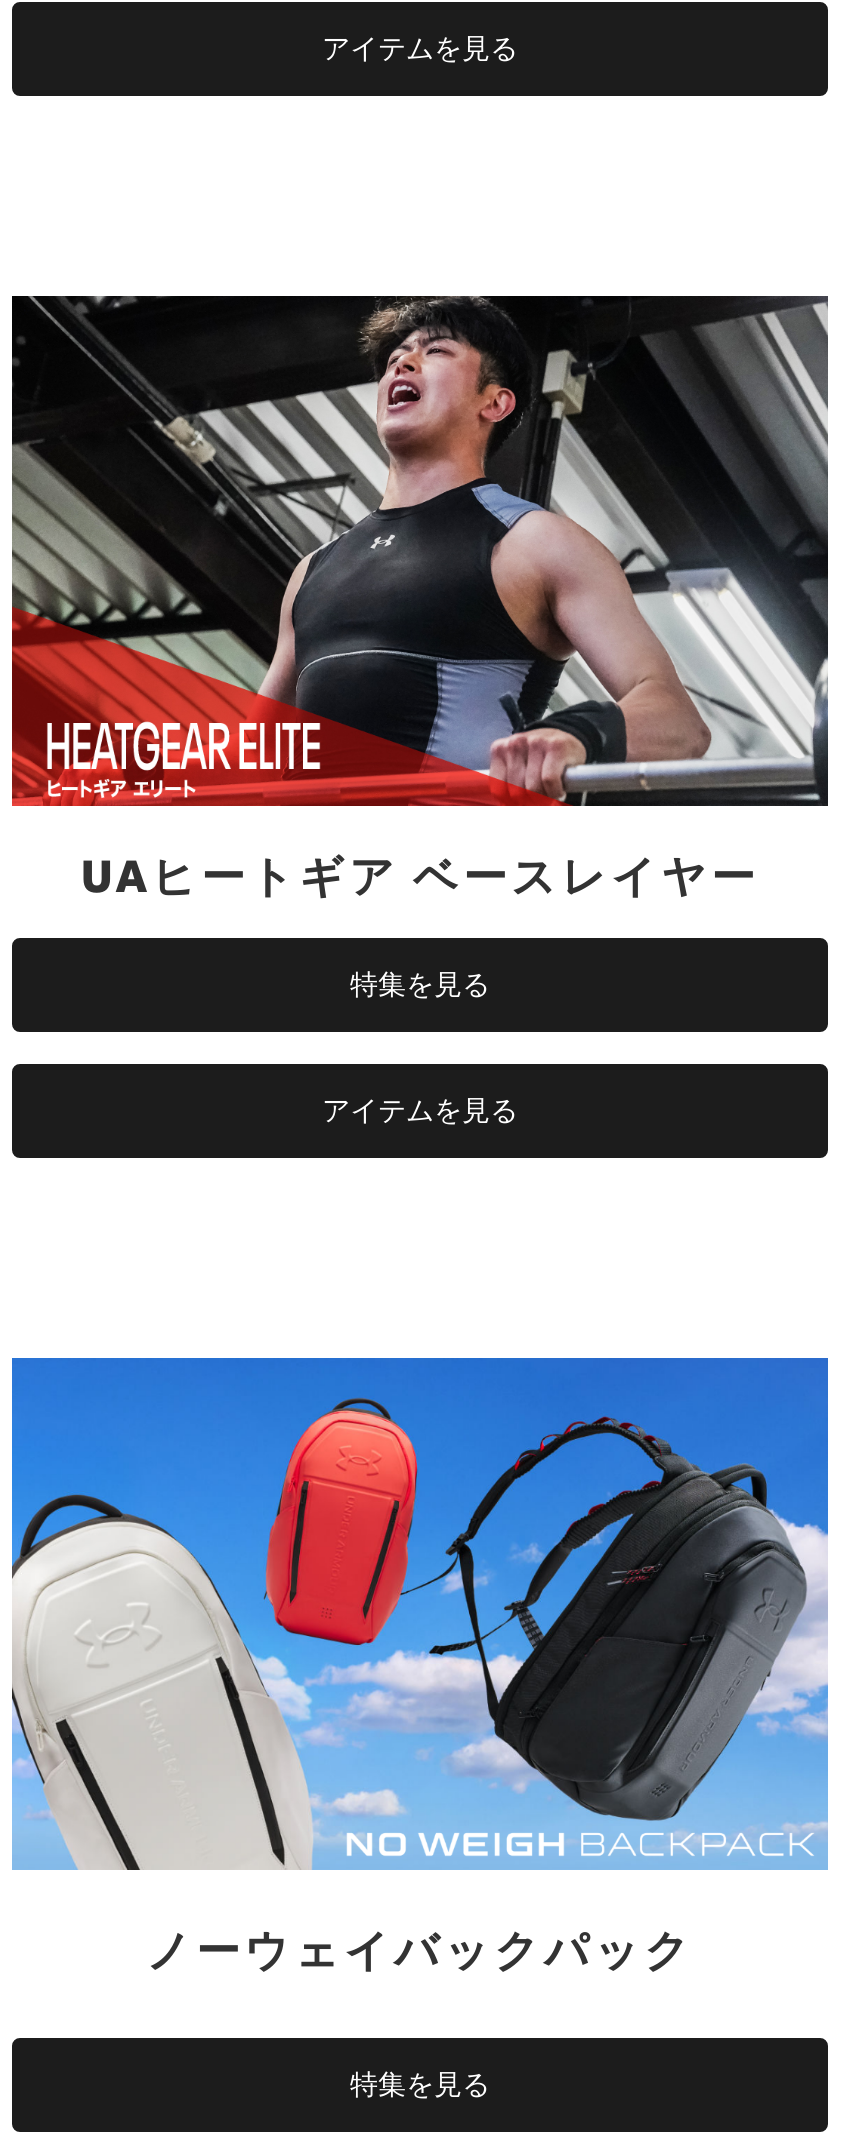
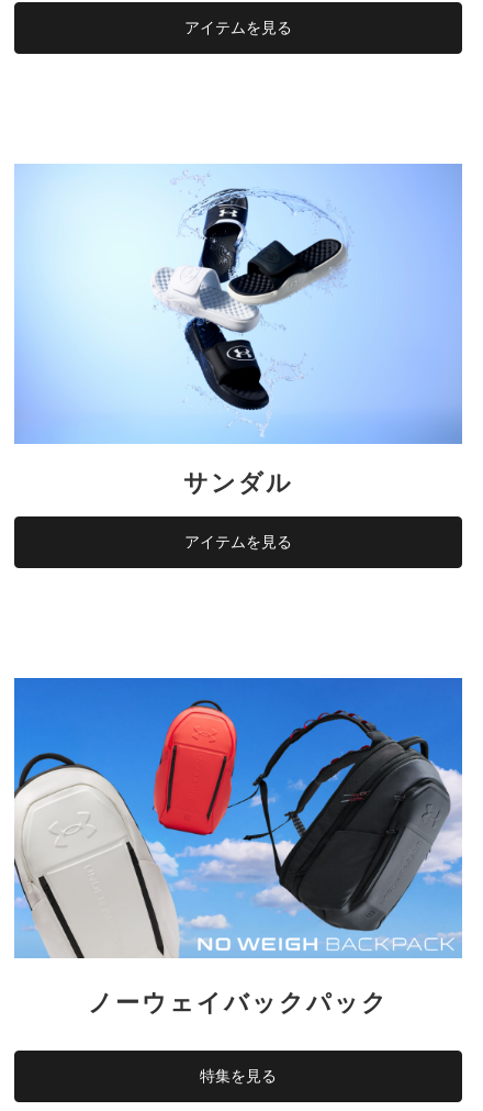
- [image]
- UAヒートギア ベースレイヤー
- 特集を見る
+ [image]
+ サンダル
